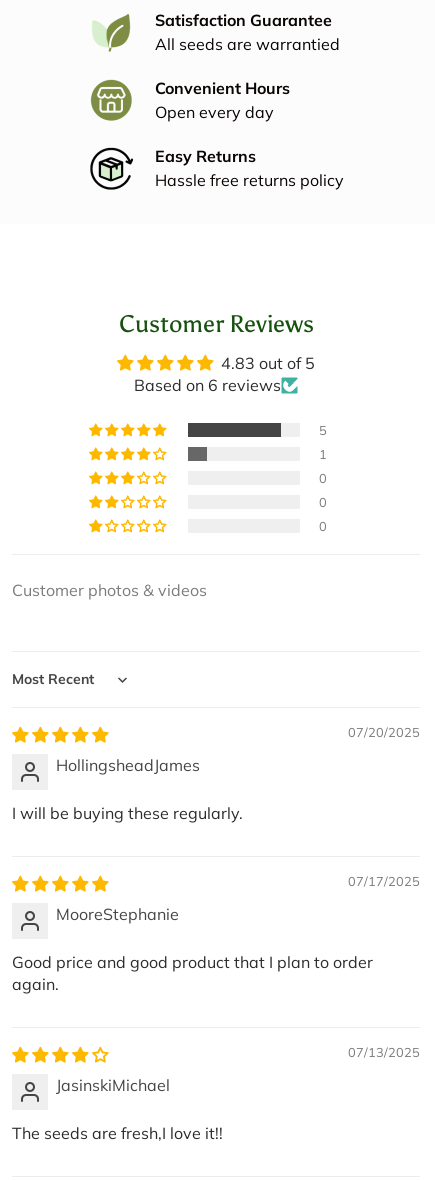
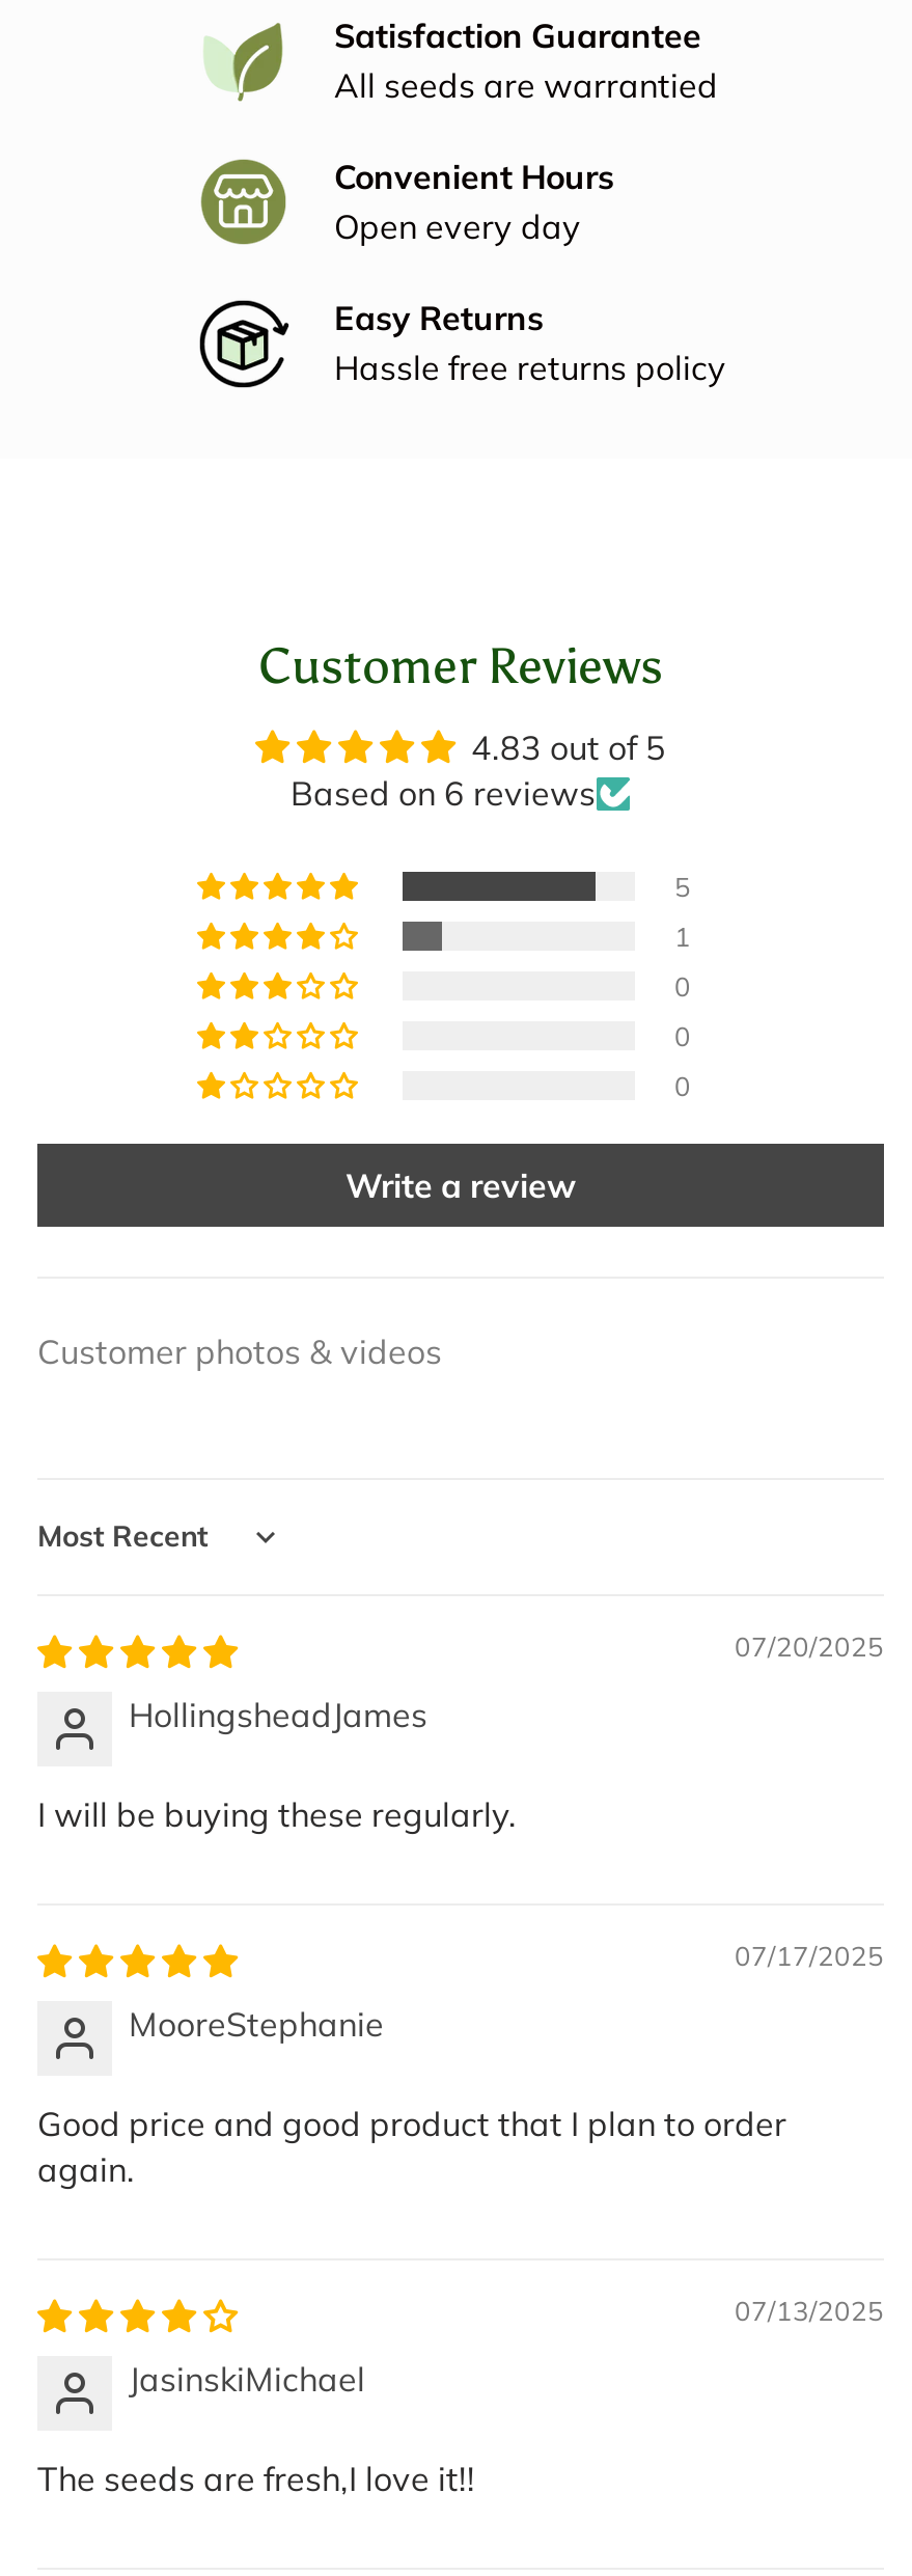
+ Write a review
